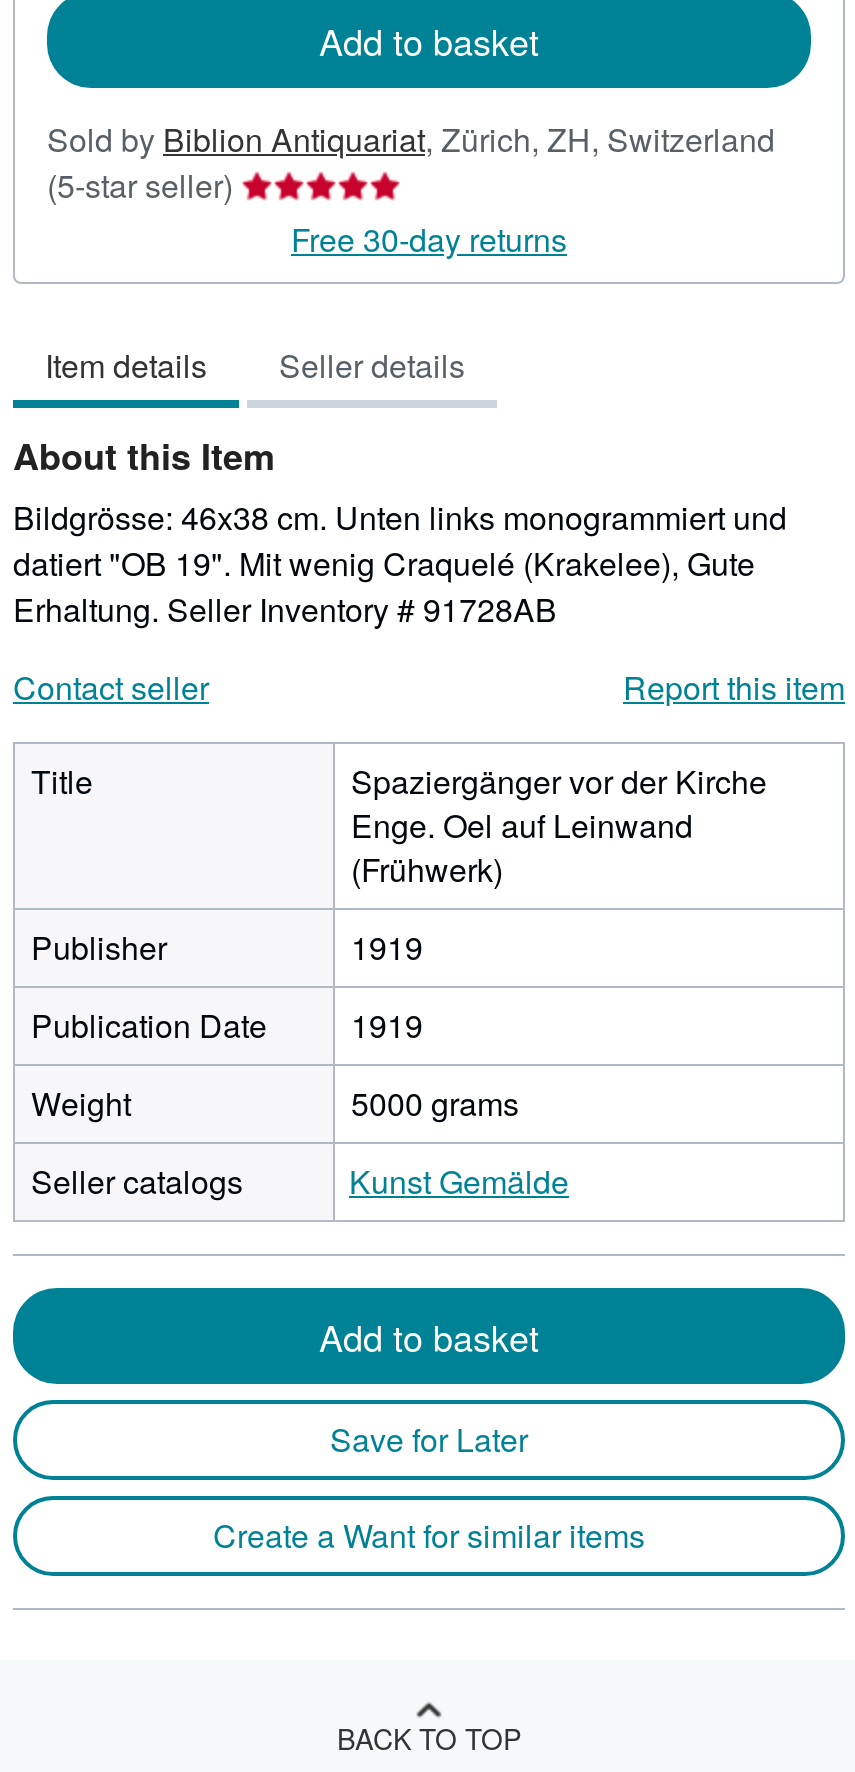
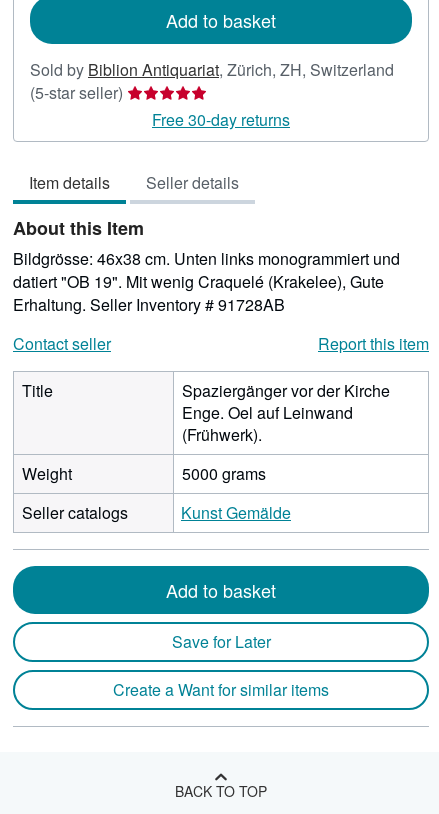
- (Frühwerk)
- Publisher
- 1919
- Publication Date
- 1919
+ (Frühwerk).
